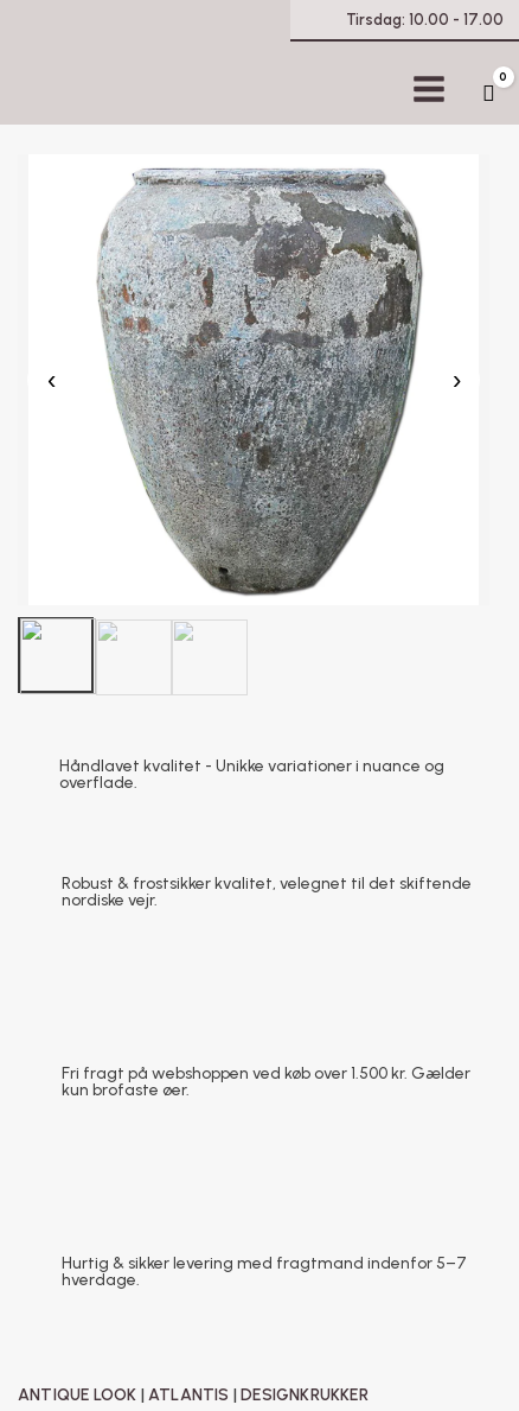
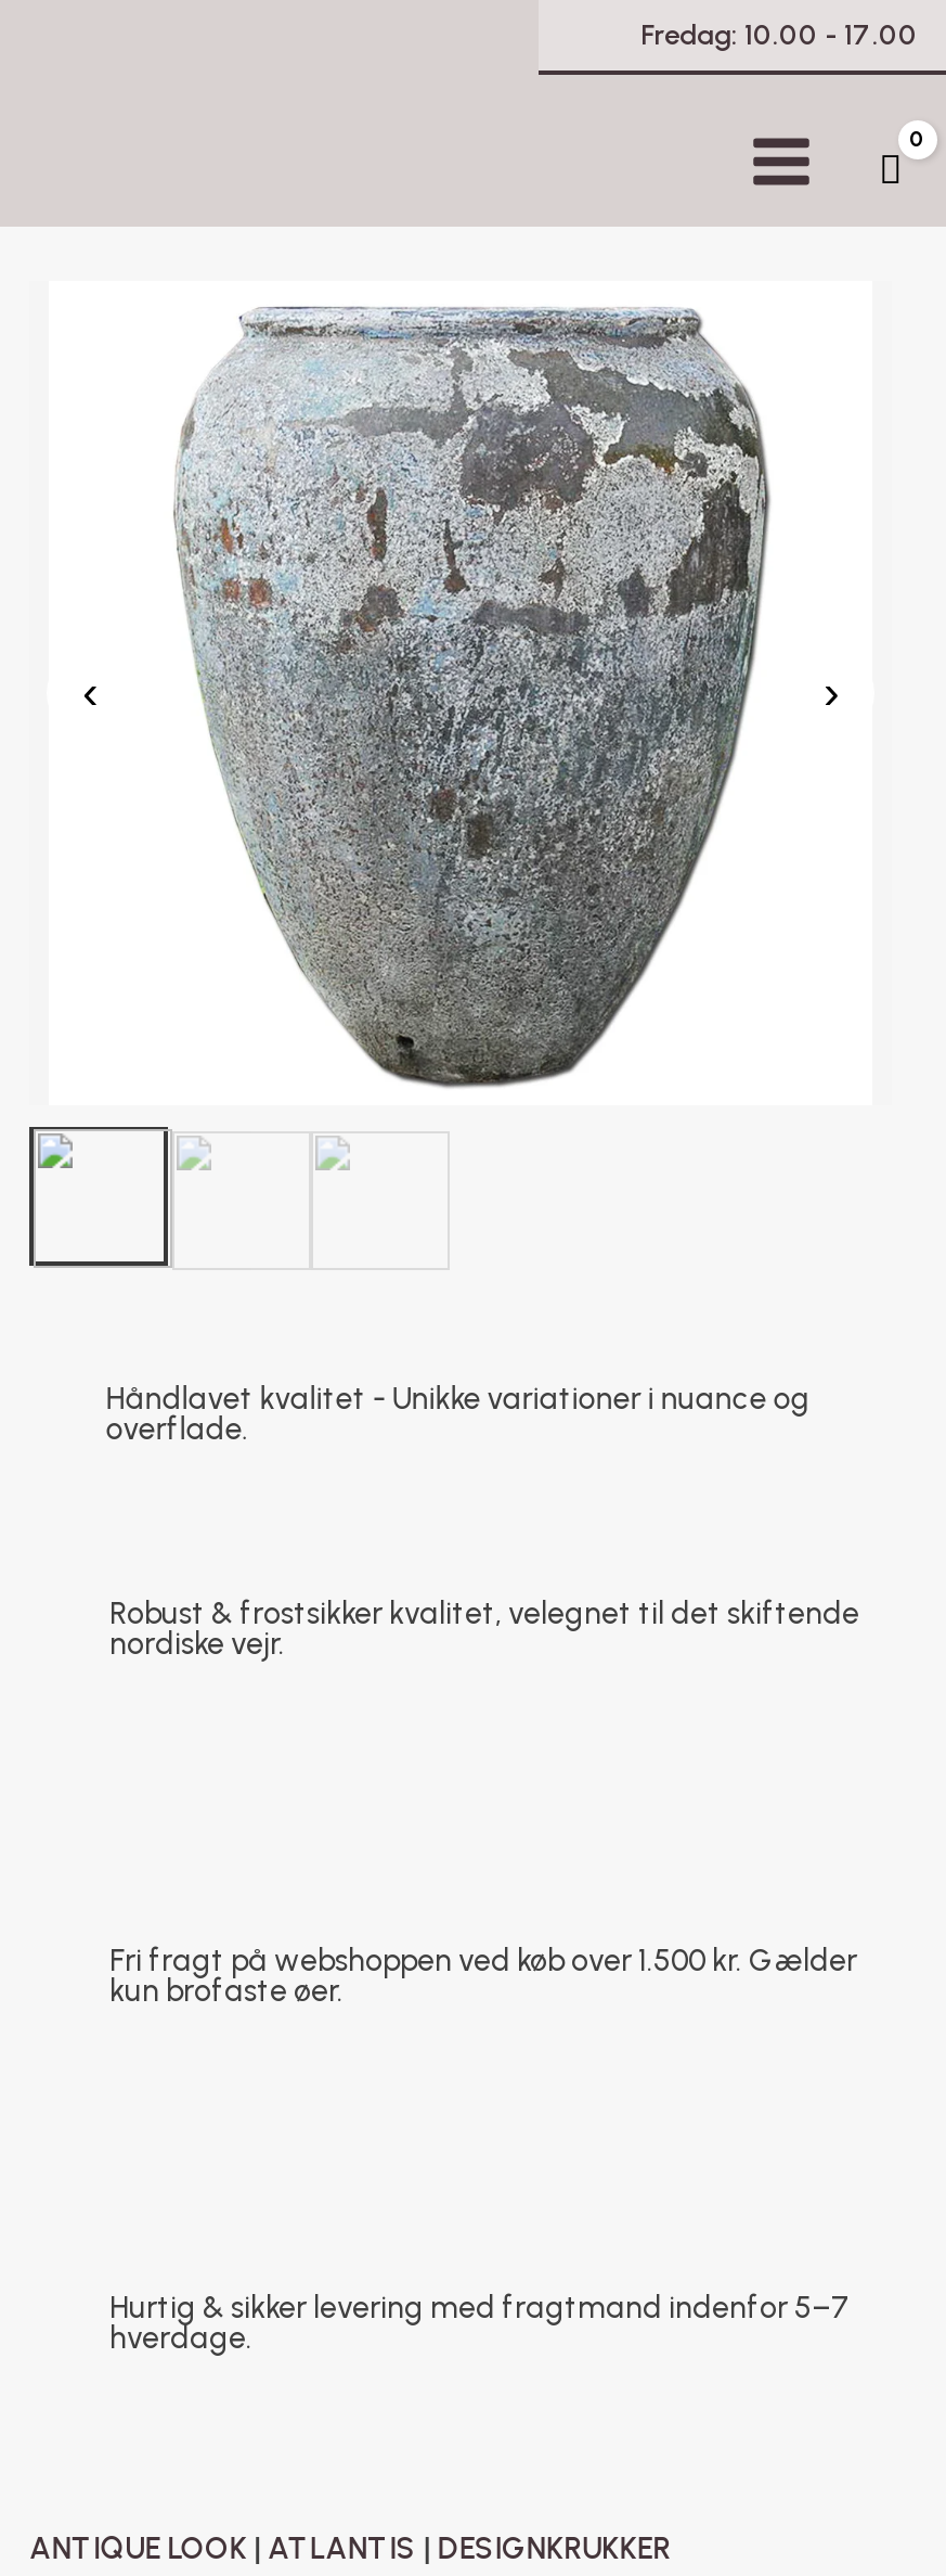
- Tirsdag: 10.00 - 17.00
+ Fredag: 10.00 - 17.00
